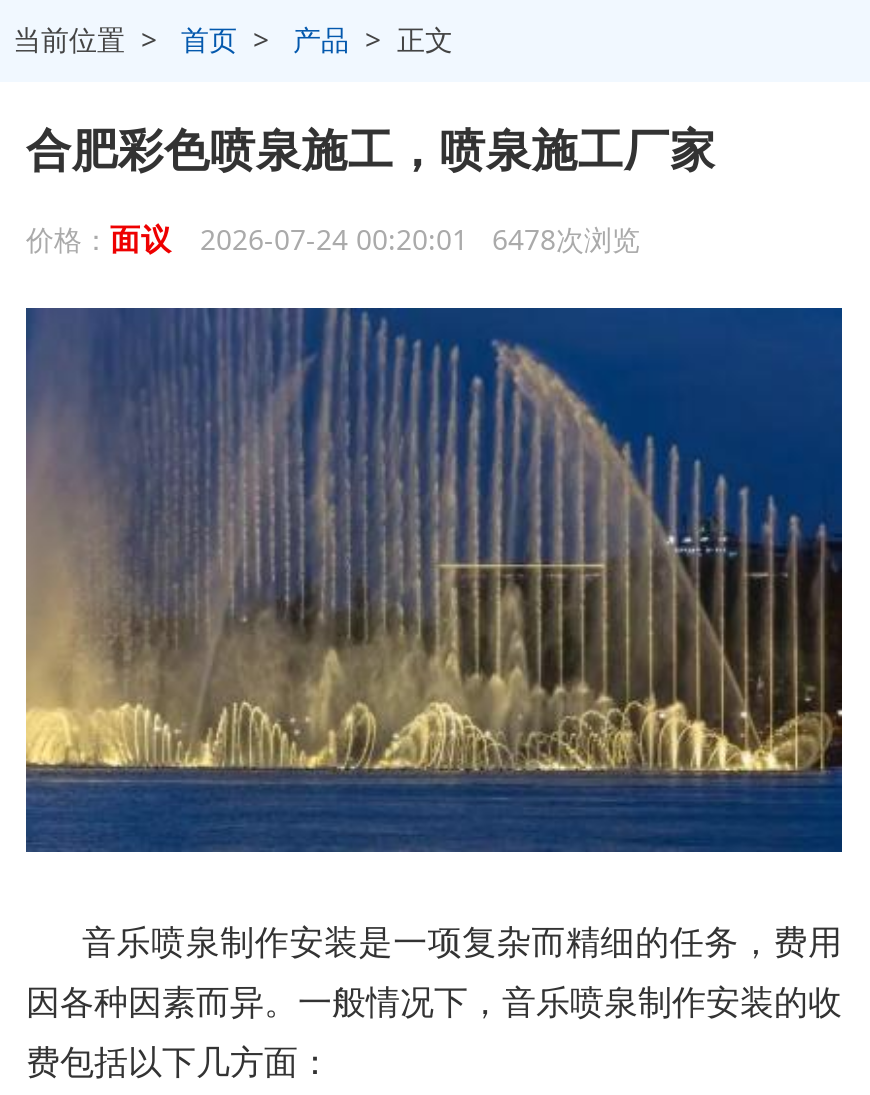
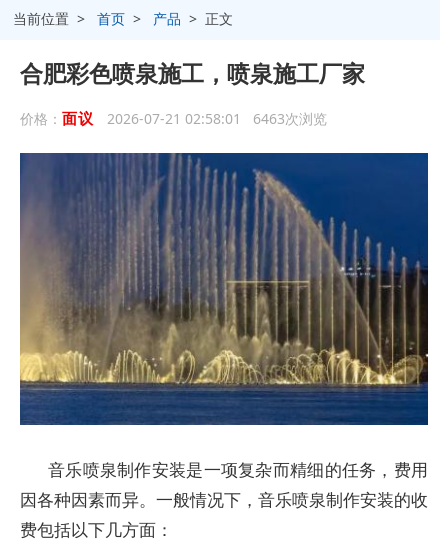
- 价格：面议 2026-07-24 00:20:01 6478次浏览
+ 价格：面议 2026-07-21 02:58:01 6463次浏览
